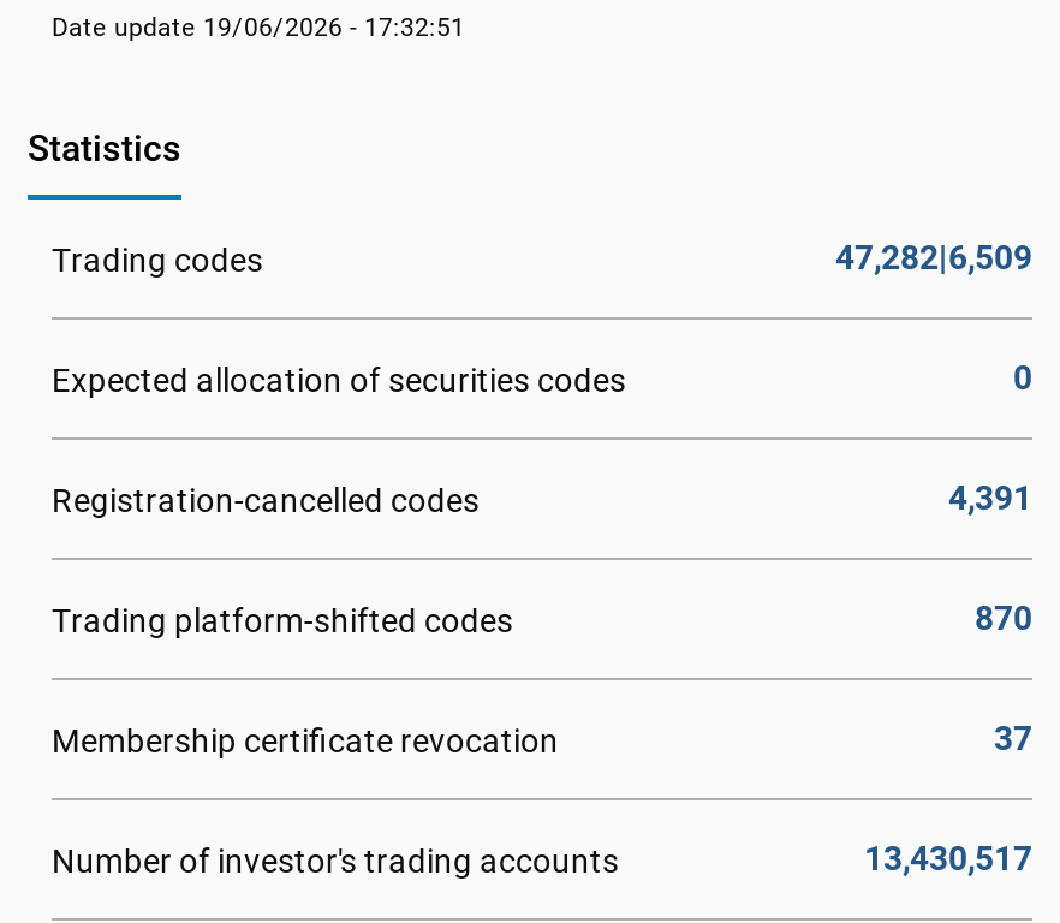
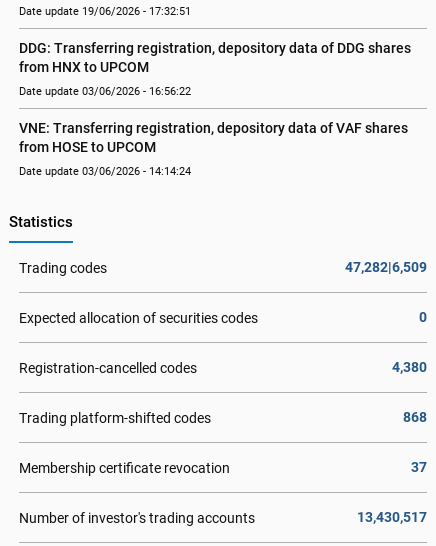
+ DDG: Transferring registration, depository data of DDG shares
+ from HNX to UPCOM
+ Date update 03/06/2026 - 16:56:22
+ VNE: Transferring registration, depository data of VAF shares
+ from HOSE to UPCOM
+ Date update 03/06/2026 - 14:14:24

- 4,391
+ 4,380

- 870
+ 868
